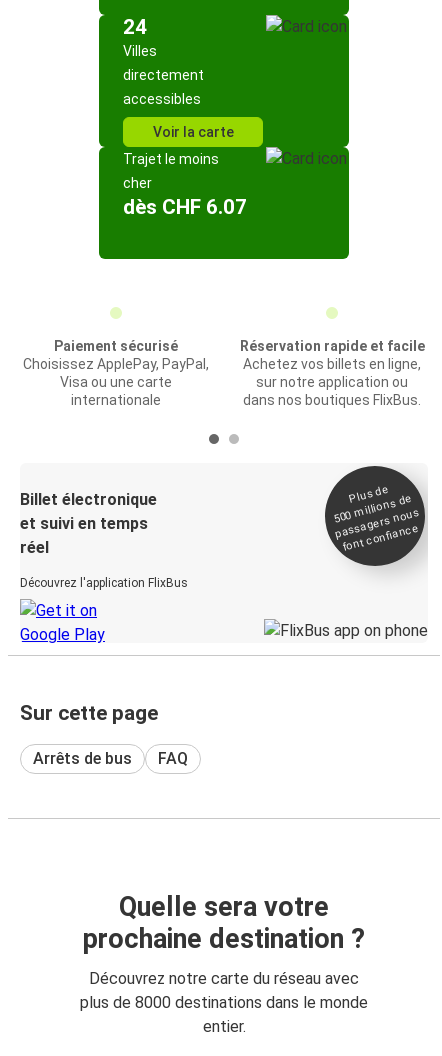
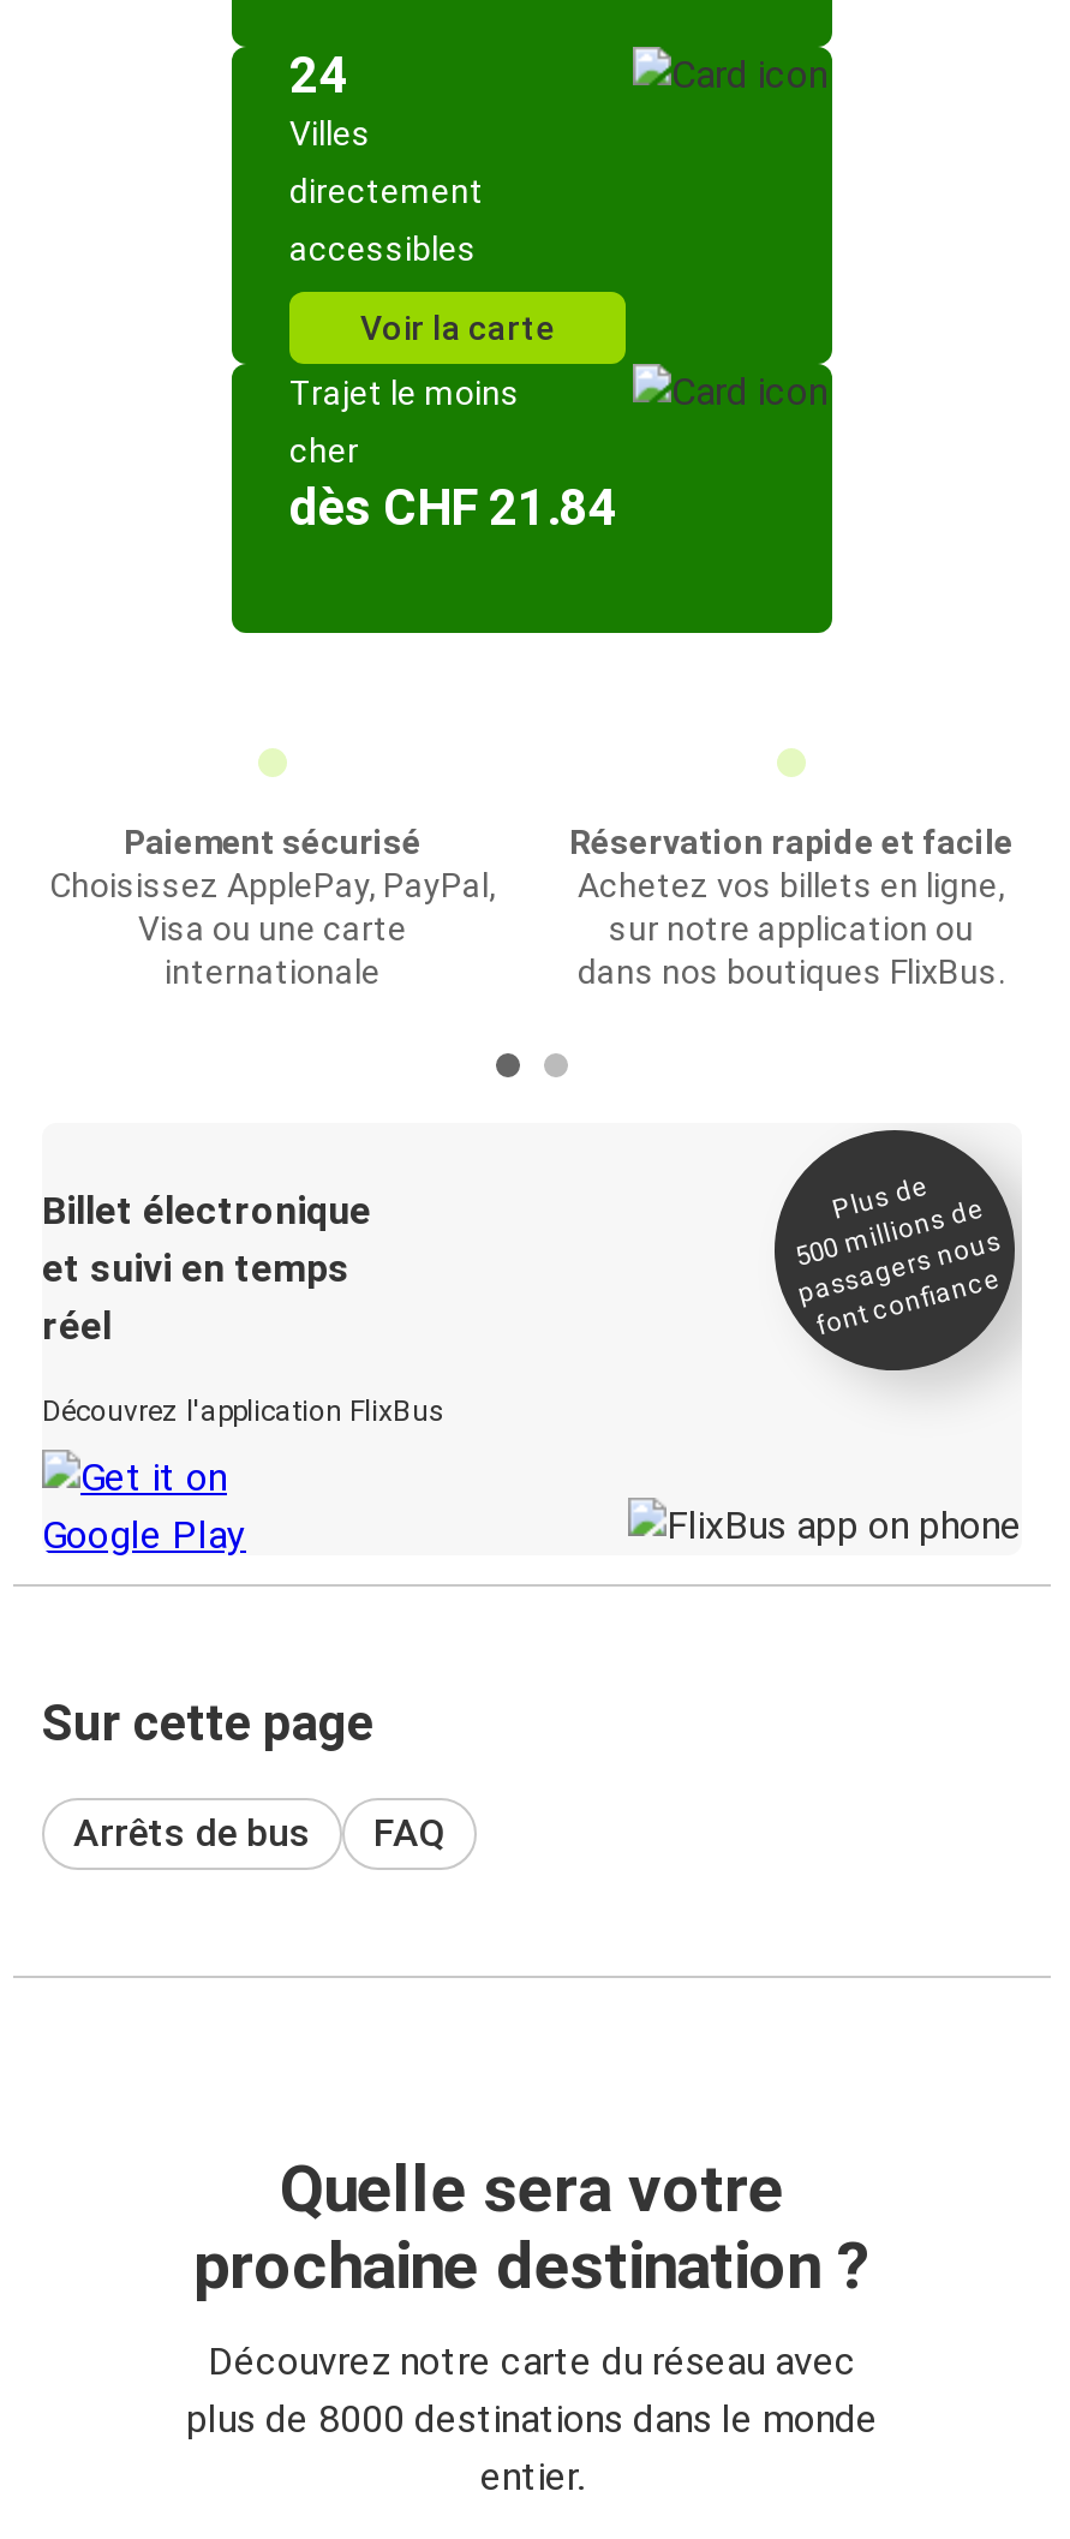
- dès CHF 6.07
+ dès CHF 21.84
